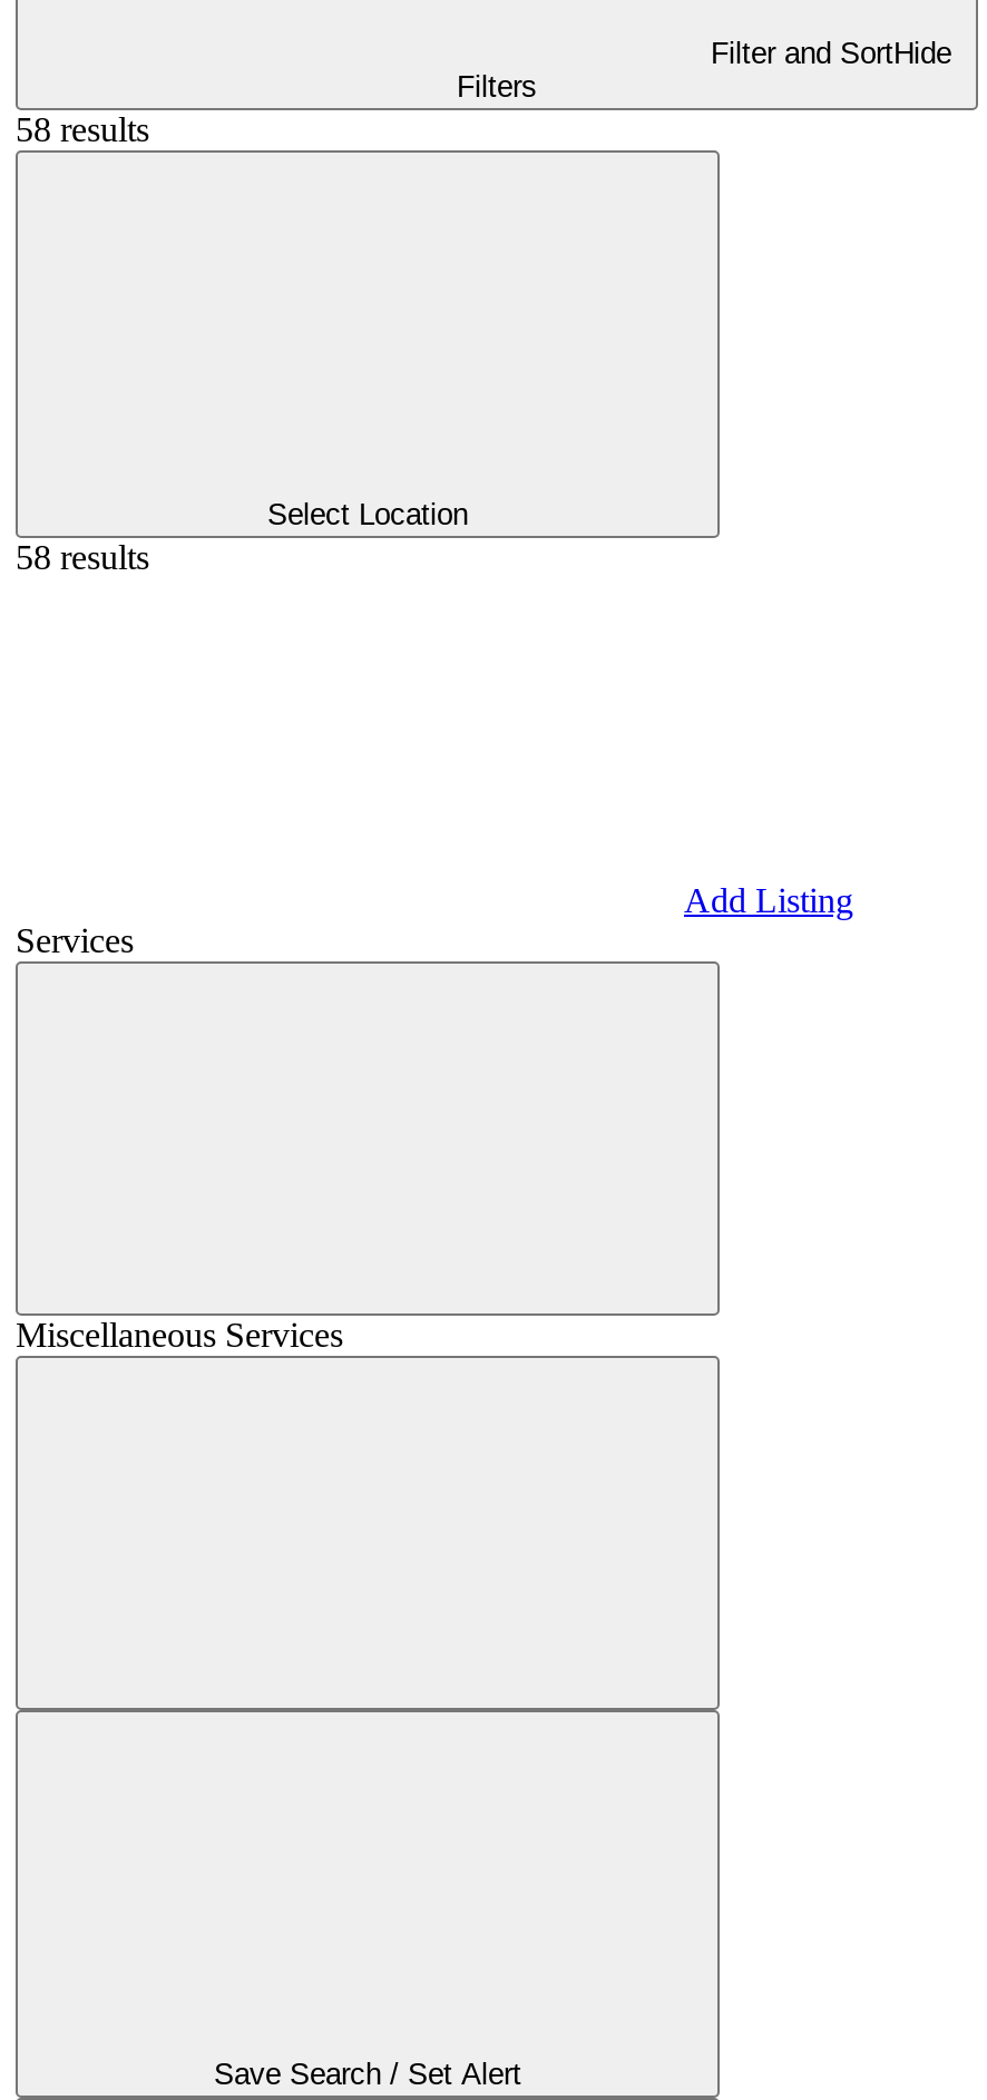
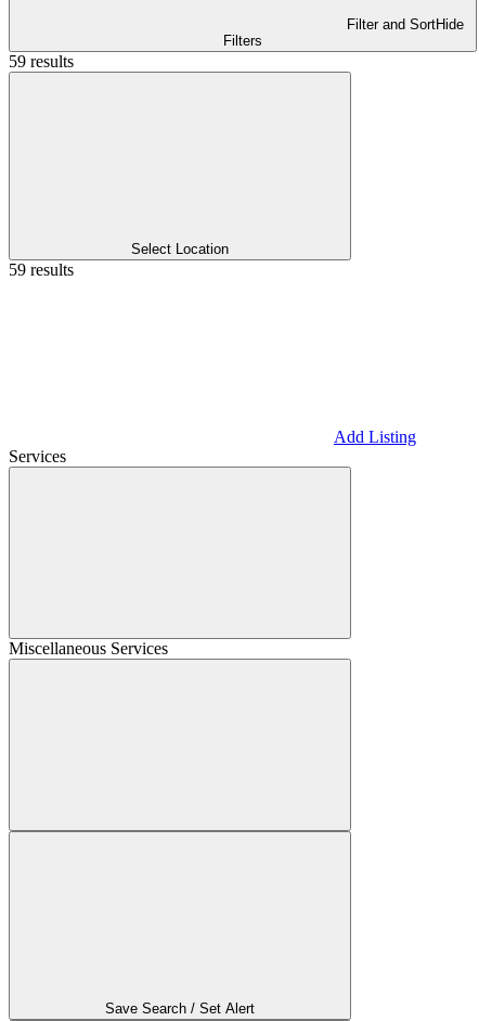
- 58 results
+ 59 results

- 58 results
+ 59 results
